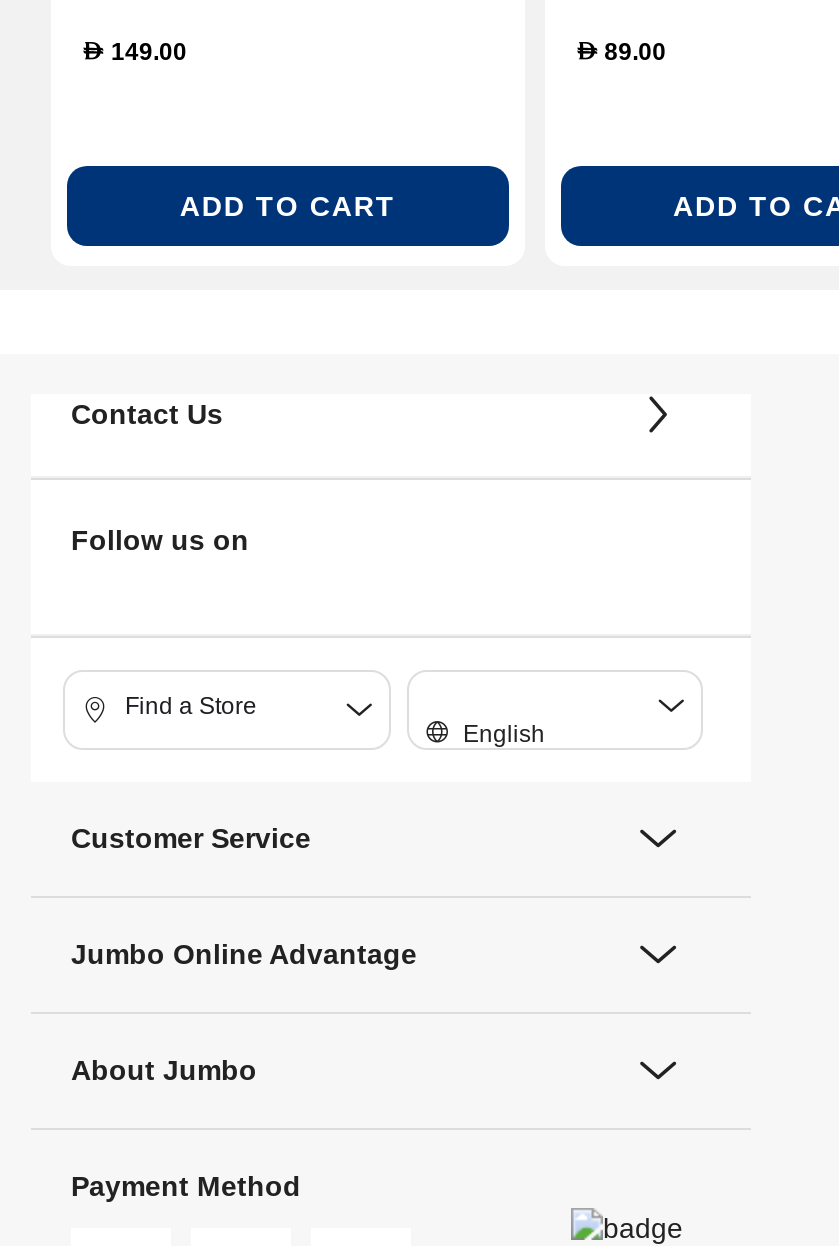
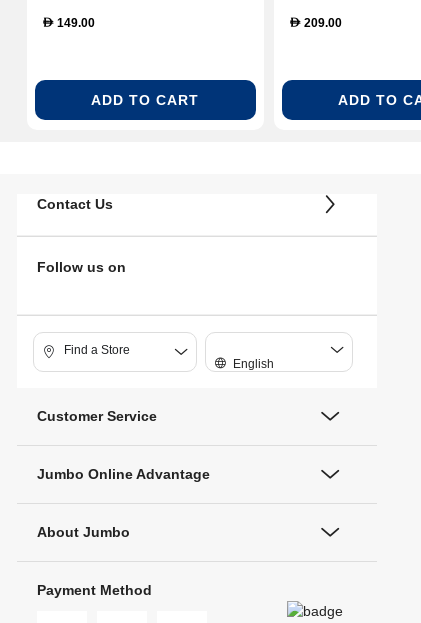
- D 89.00
+ D 209.00
